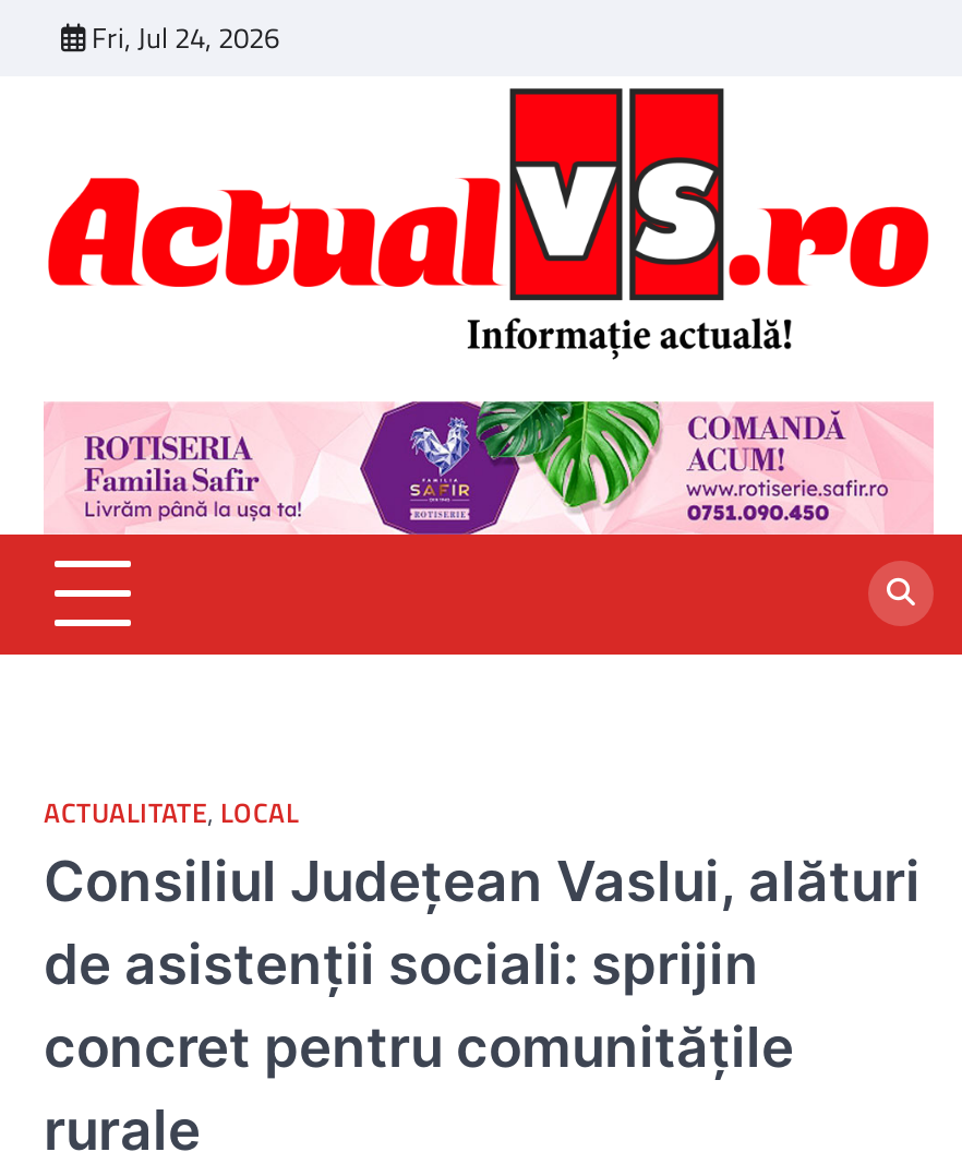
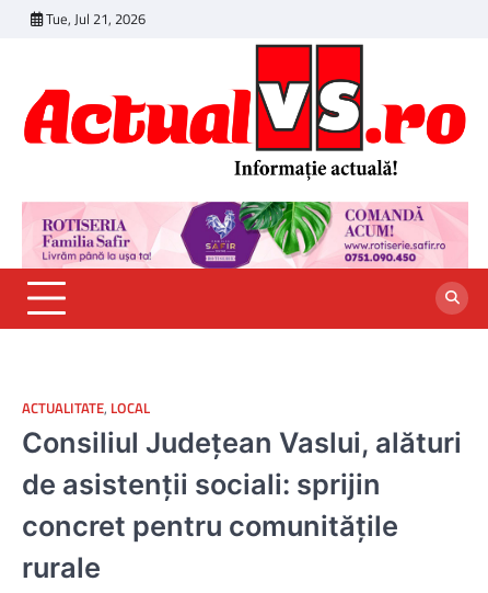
- Fri, Jul 24, 2026
+ Tue, Jul 21, 2026
